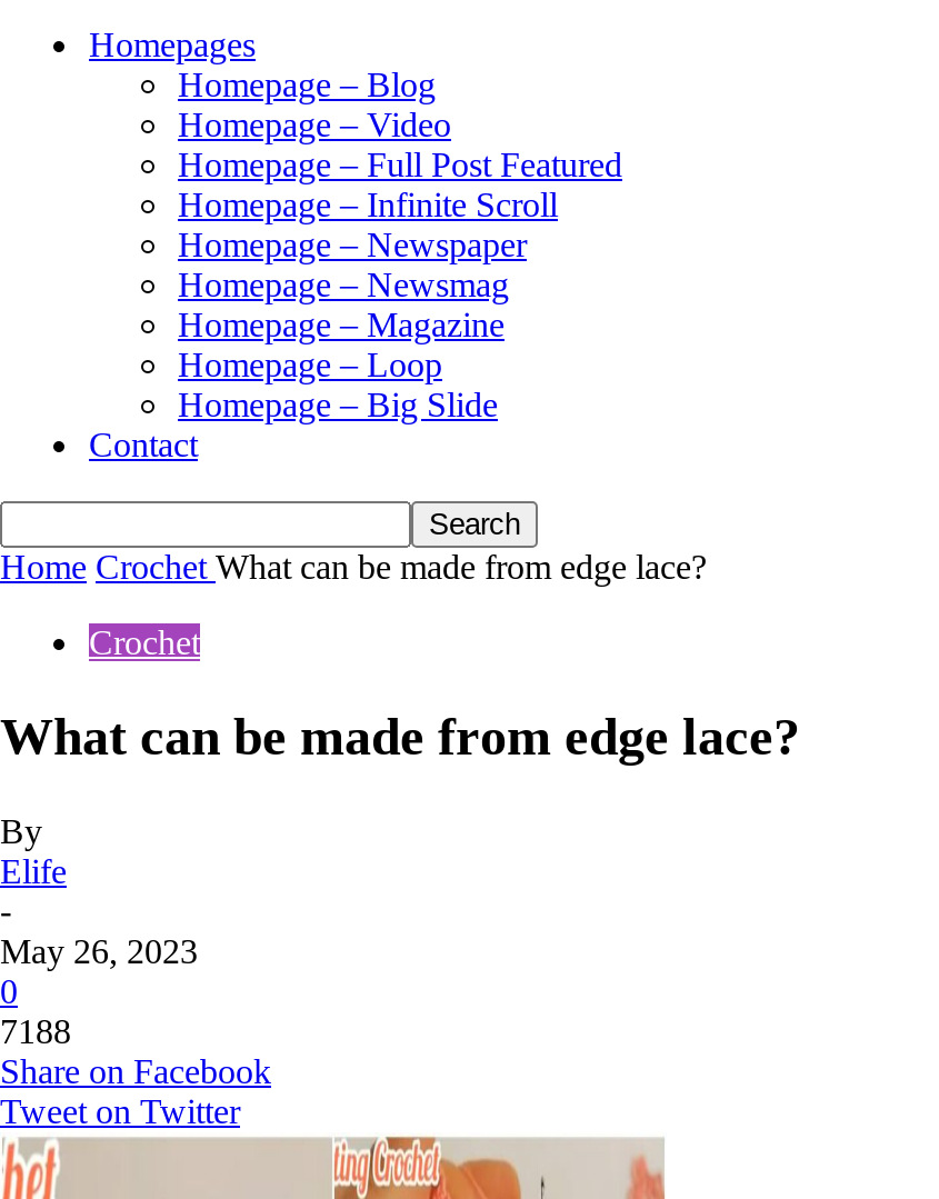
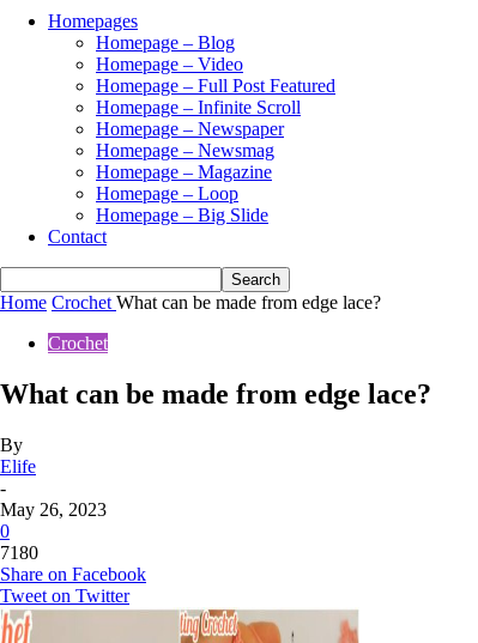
- 7188
+ 7180
